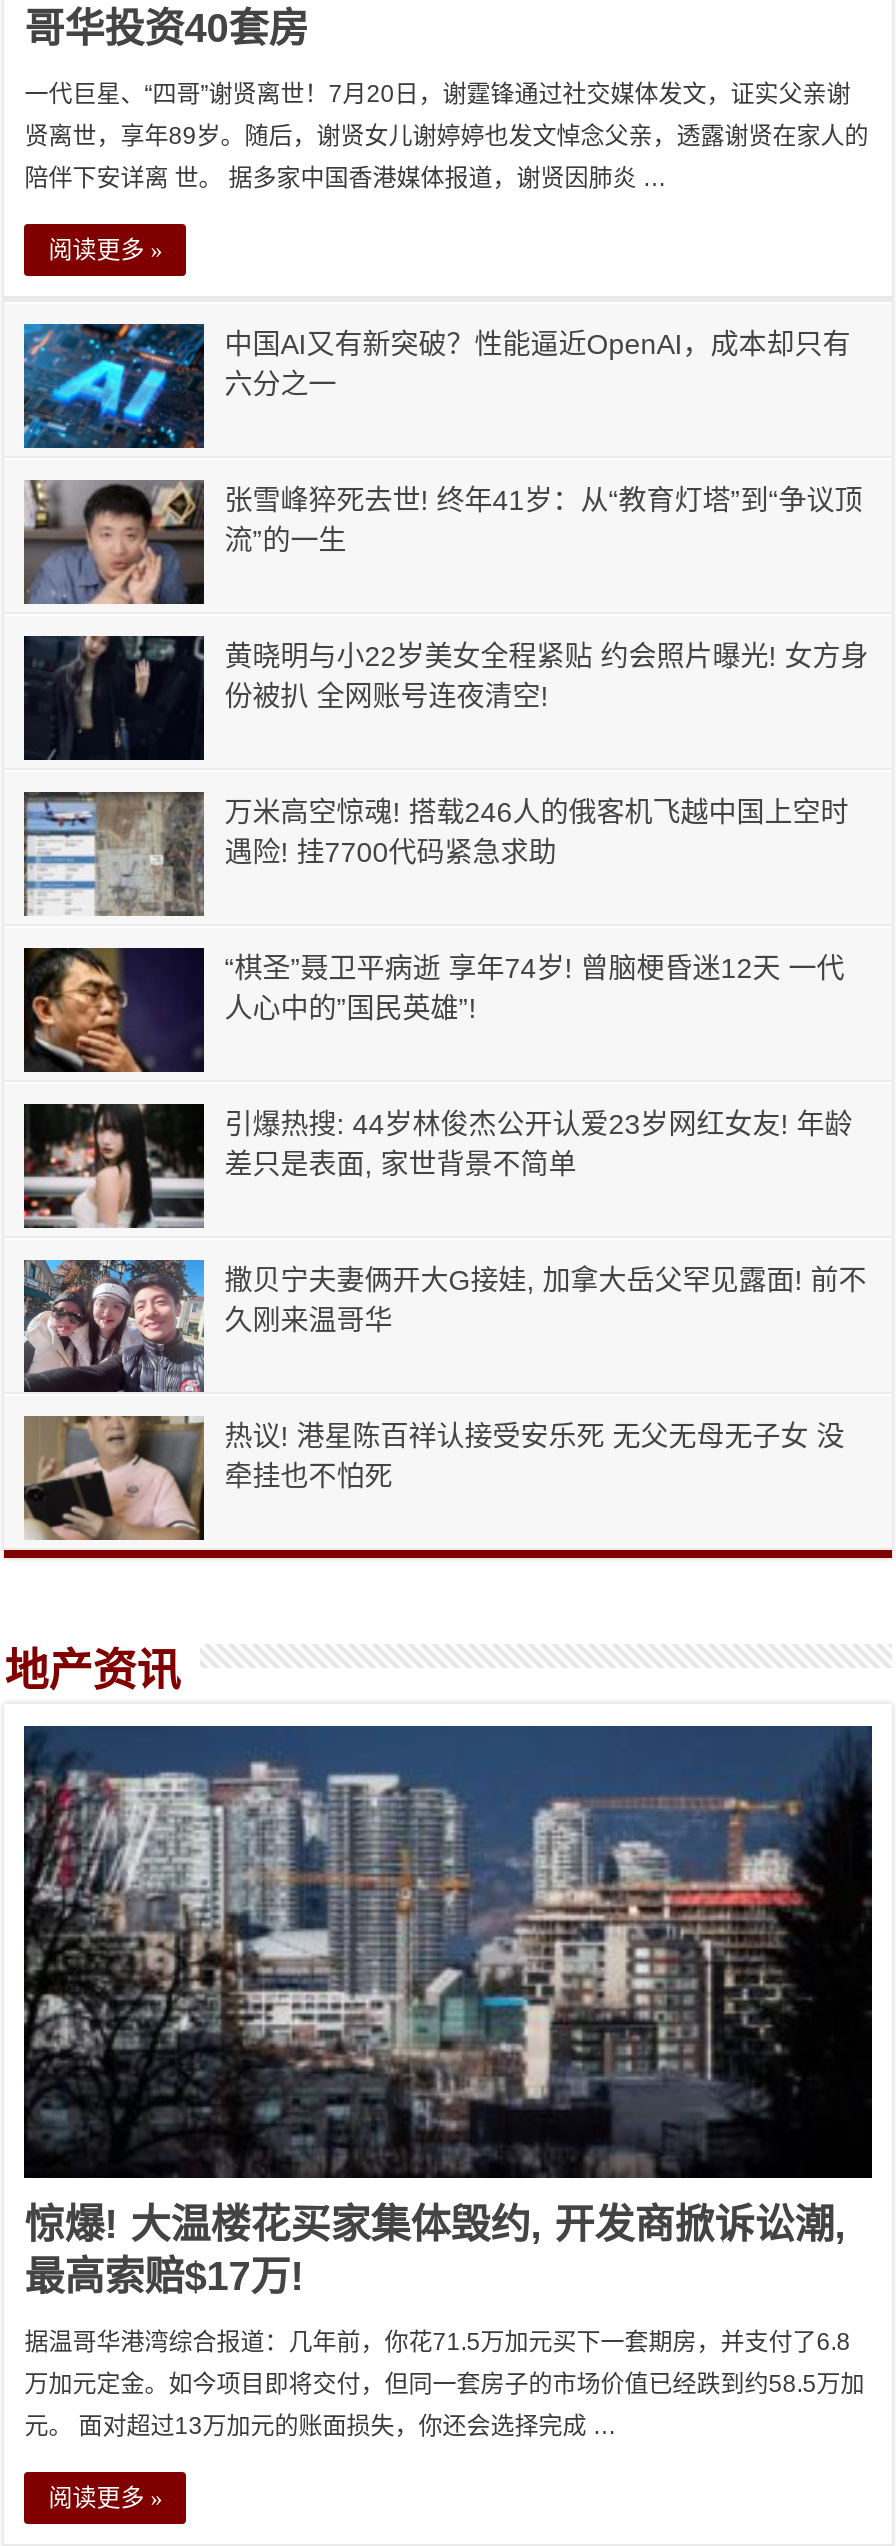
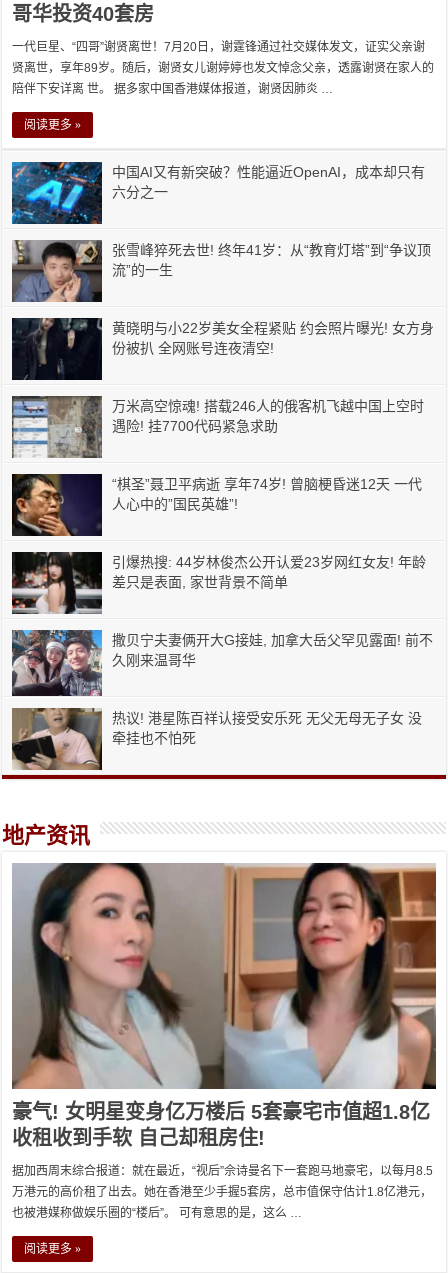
- [image]
- 惊爆! 大温楼花买家集体毁约, 开发商掀诉讼潮,
- 最高索赔$17万!
+ [image]
+ 豪气! 女明星变身亿万楼后 5套豪宅市值超1.8亿
+ 收租收到手软 自己却租房住!

- 据温哥华港湾综合报道：几年前，你花71.5万加元买下一套期房，并支付了6.8
+ 据加西周末综合报道：就在最近，“视后”佘诗曼名下一套跑马地豪宅，以每月8.5

- 万加元定金。如今项目即将交付，但同一套房子的市场价值已经跌到约58.5万加
+ 万港元的高价租了出去。她在香港至少手握5套房，总市值保守估计1.8亿港元，

- 元。 面对超过13万加元的账面损失，你还会选择完成 …
+ 也被港媒称做娱乐圈的“楼后”。 可有意思的是，这么 …
